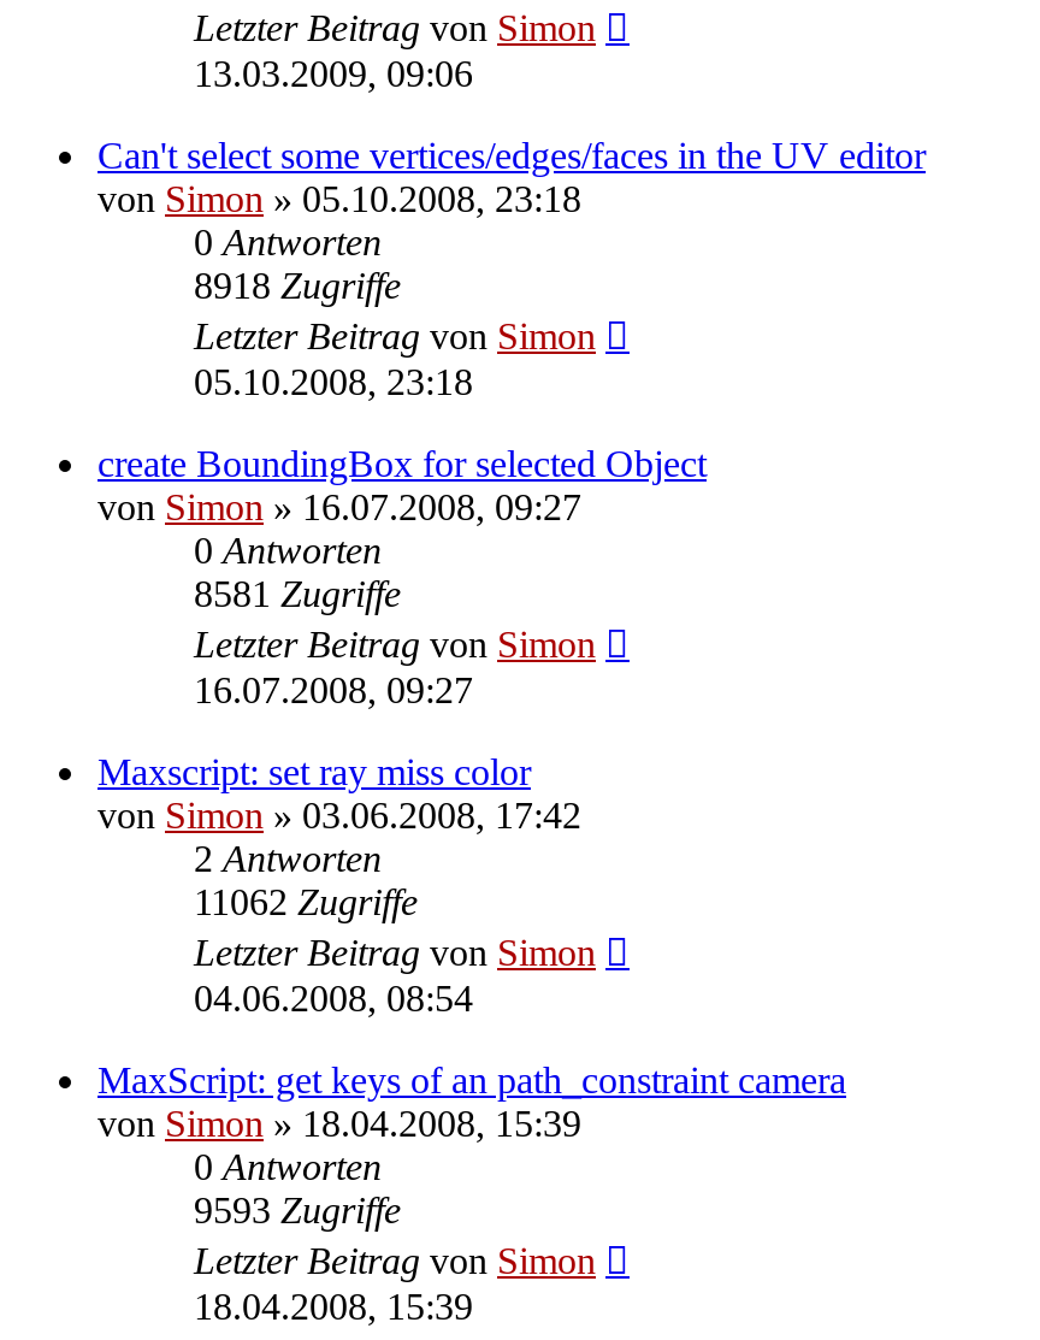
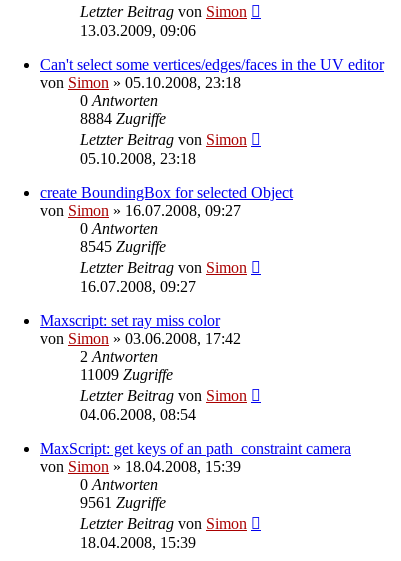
- 8918 Zugriffe
+ 8884 Zugriffe

- 8581 Zugriffe
+ 8545 Zugriffe

- 11062 Zugriffe
+ 11009 Zugriffe

- 9593 Zugriffe
+ 9561 Zugriffe
